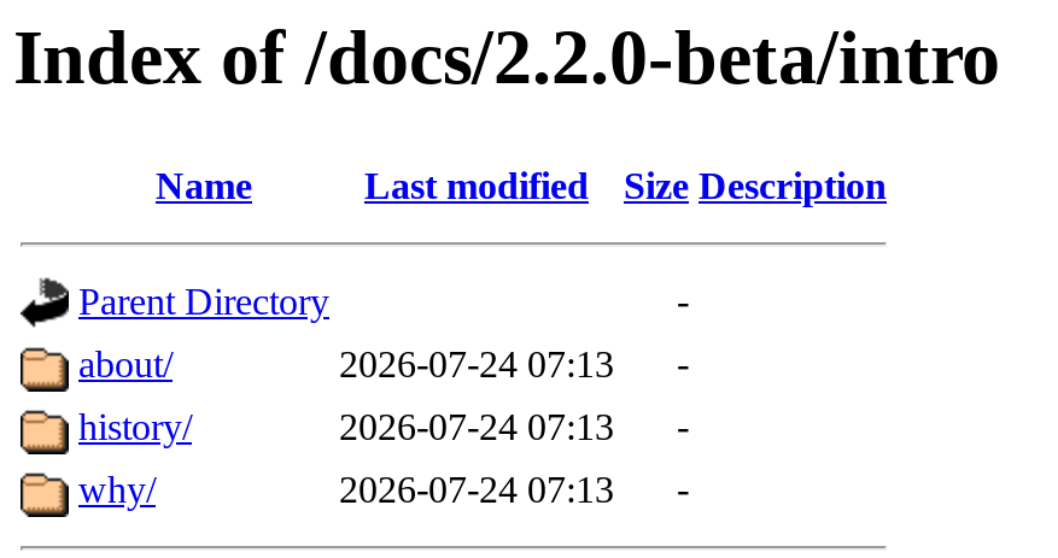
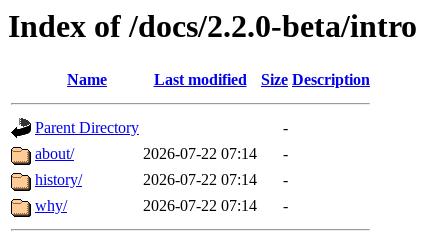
- 2026-07-24 07:13
+ 2026-07-22 07:14

- 2026-07-24 07:13
+ 2026-07-22 07:14

- 2026-07-24 07:13
+ 2026-07-22 07:14
